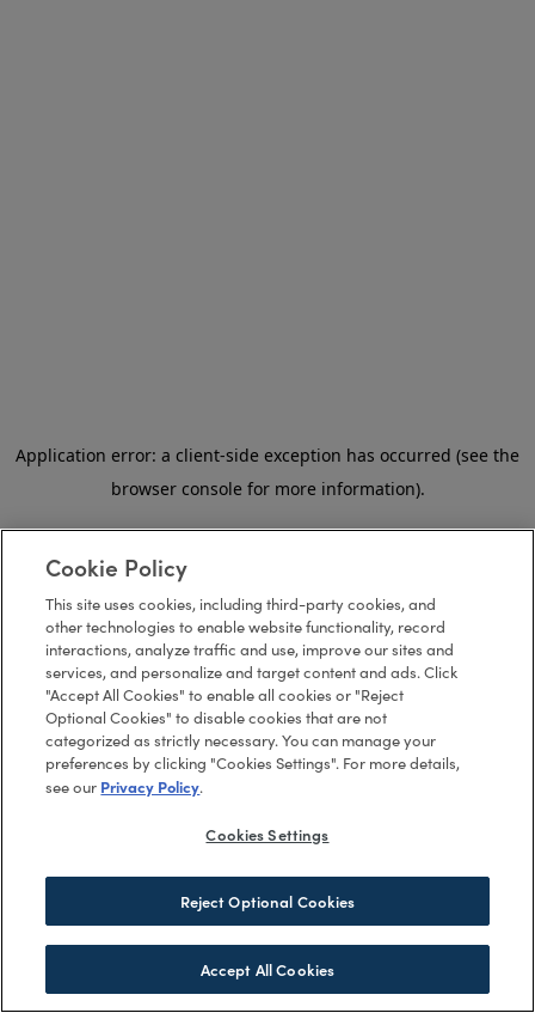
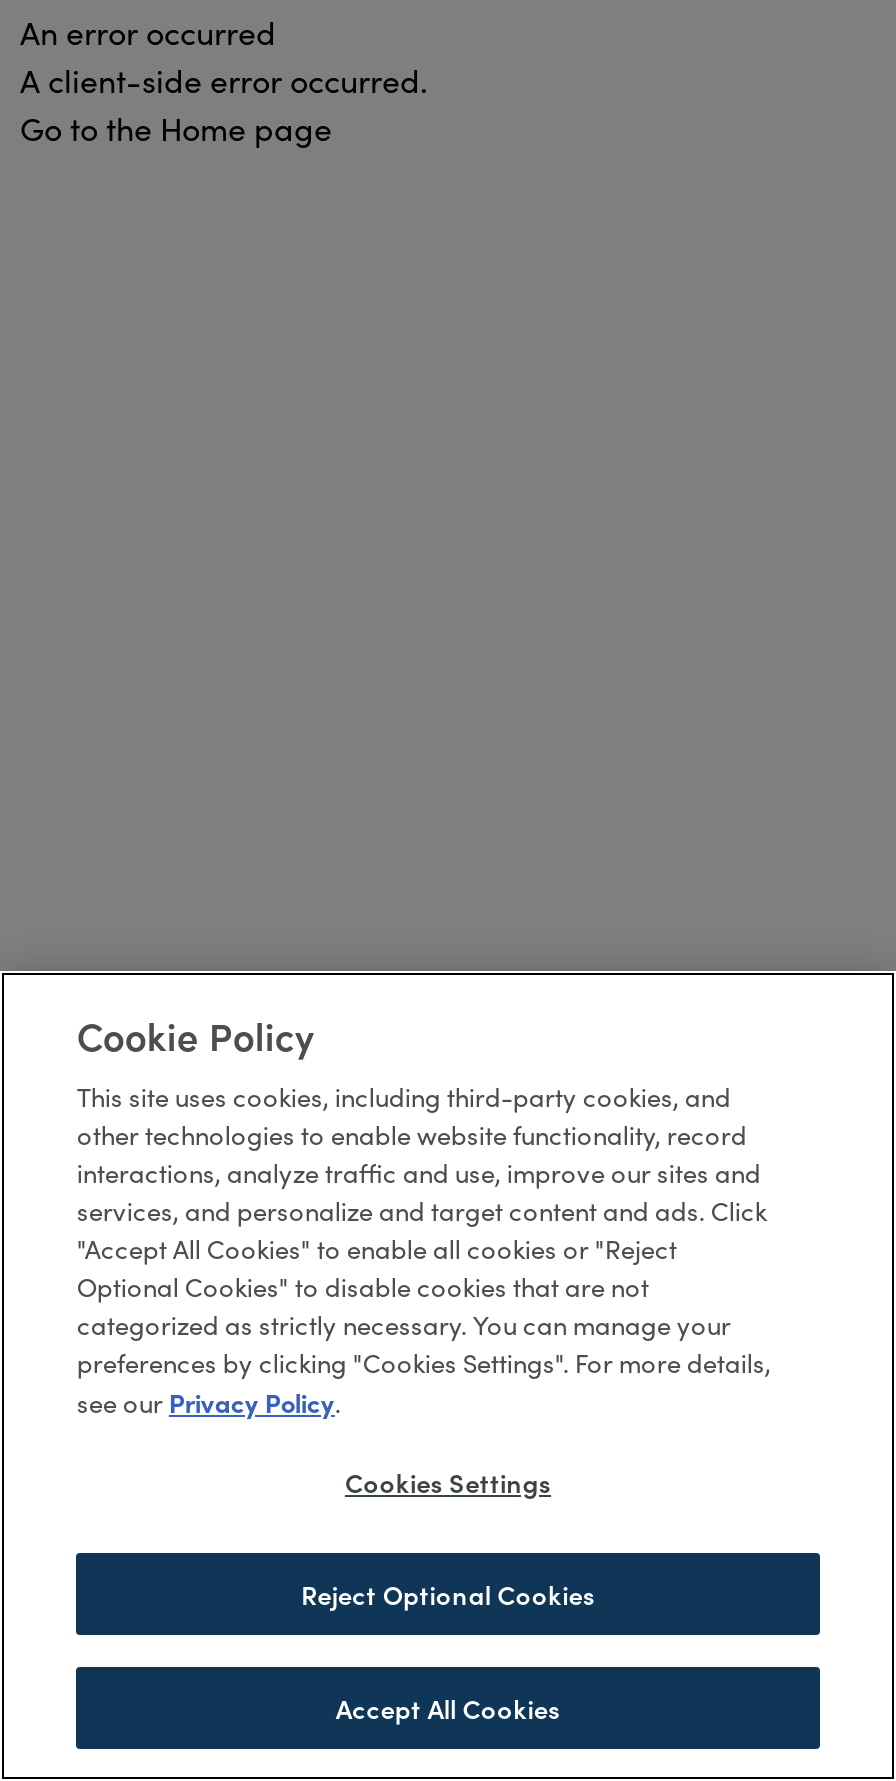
- Application error: a client-side exception has occurred (see the
- browser console for more information).
+ An error occurred
+ A client-side error occurred.
+ Go to the Home page
